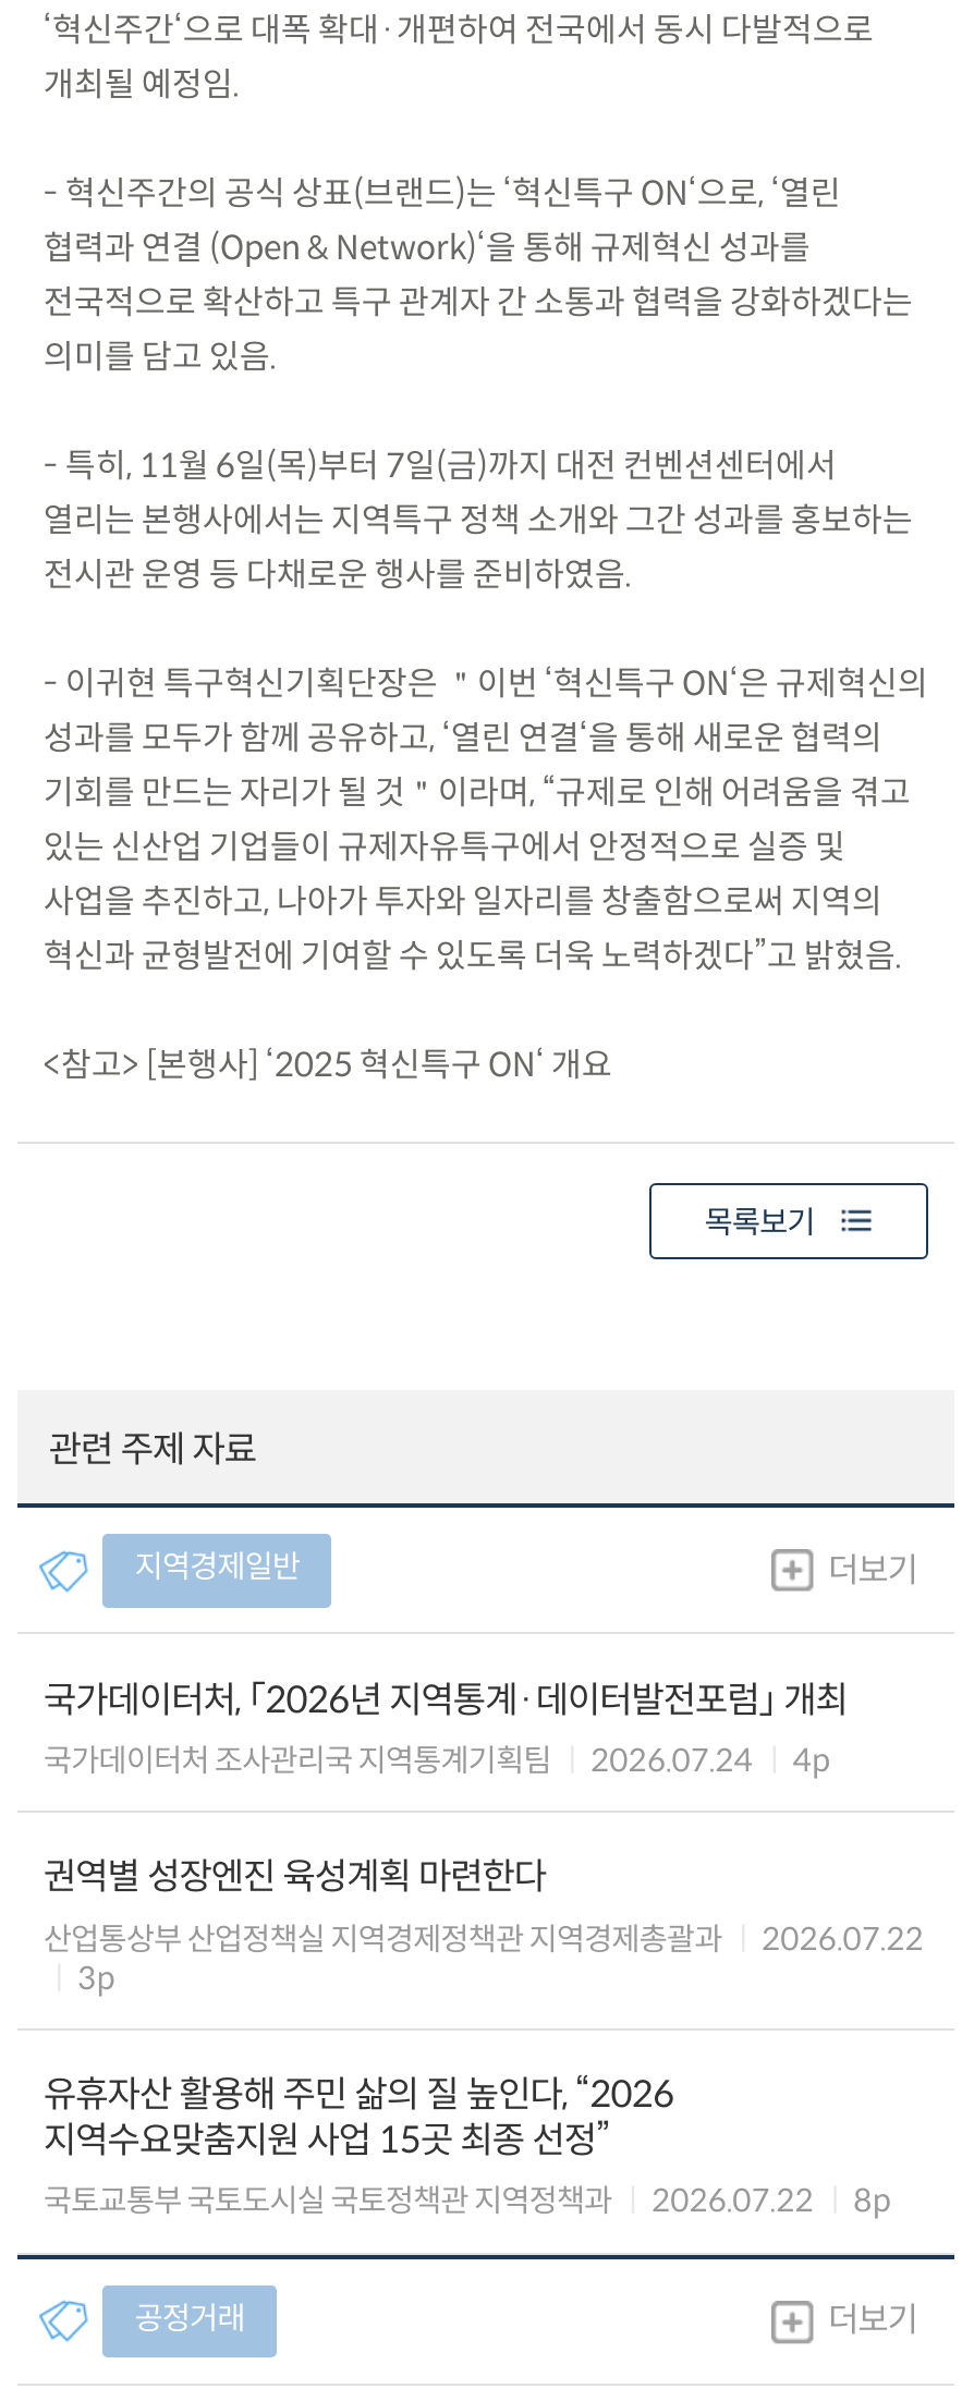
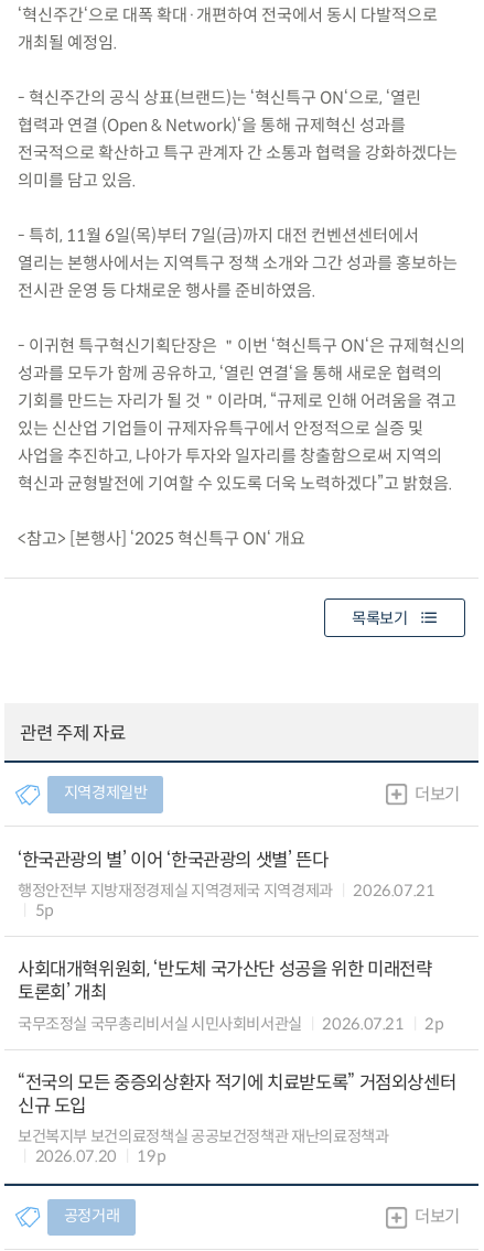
- 국가데이터처, 「2026년 지역통계·데이터발전포럼」 개최
- 국가데이터처 조사관리국 지역통계기획팀
- 2026.07.24
- 4p
+ ‘한국관광의 별’ 이어 ‘한국관광의 샛별’ 뜬다
+ 행정안전부 지방재정경제실 지역경제국 지역경제과
+ 2026.07.21
+ 5p

- 권역별 성장엔진 육성계획 마련한다
- 산업통상부 산업정책실 지역경제정책관 지역경제총괄과
- 2026.07.22
- 3p
+ 사회대개혁위원회, ‘반도체 국가산단 성공을 위한 미래전략
+ 토론회’ 개최
+ 국무조정실 국무총리비서실 시민사회비서관실
+ 2026.07.21
+ 2p

- 유휴자산 활용해 주민 삶의 질 높인다, “2026
- 지역수요맞춤지원 사업 15곳 최종 선정”
- 국토교통부 국토도시실 국토정책관 지역정책과
- 2026.07.22
- 8p
+ “전국의 모든 중증외상환자 적기에 치료받도록” 거점외상센터
+ 신규 도입
+ 보건복지부 보건의료정책실 공공보건정책관 재난의료정책과
+ 2026.07.20
+ 19p
